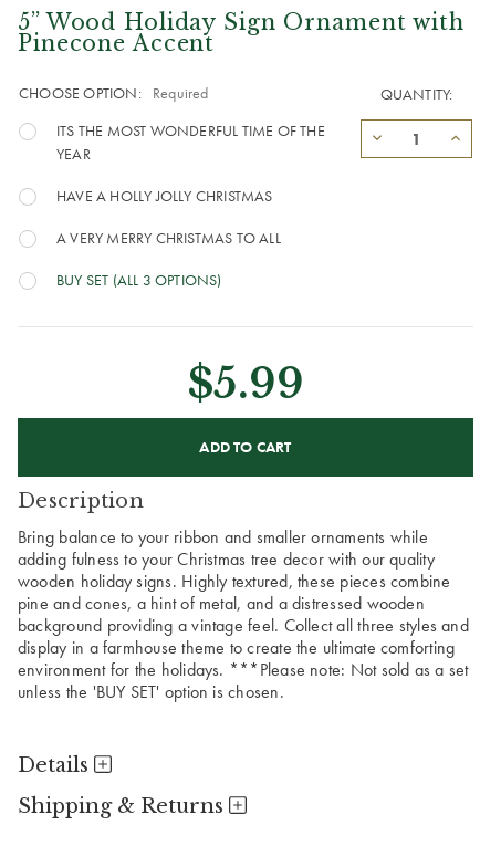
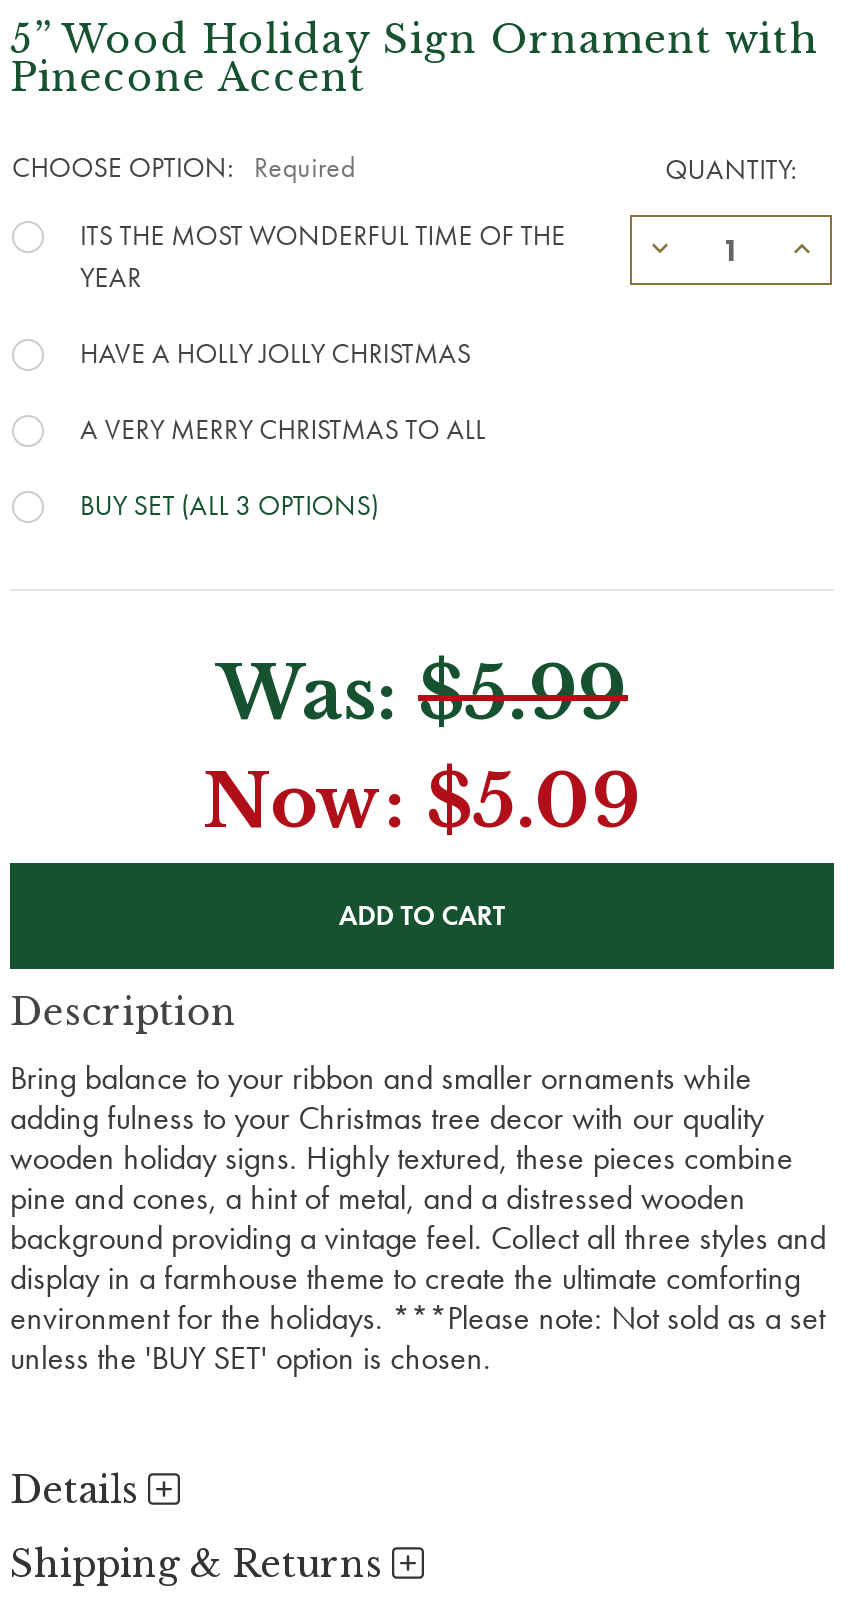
- $5.99
+ Was: $5.99
+ Now: $5.09
